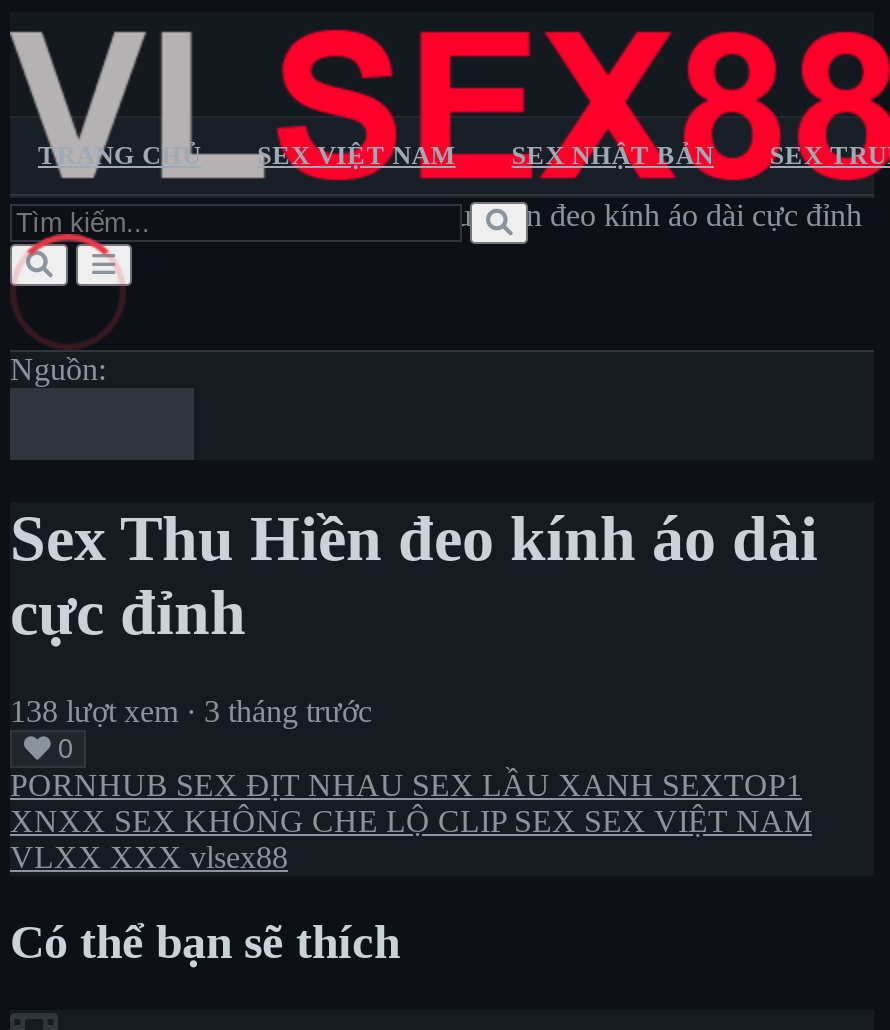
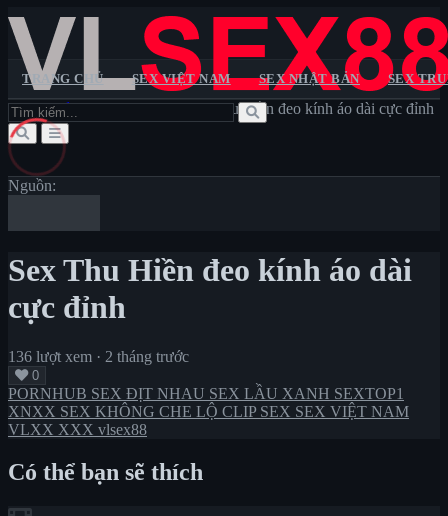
- 138 lượt xem · 3 tháng trước
+ 136 lượt xem · 2 tháng trước
